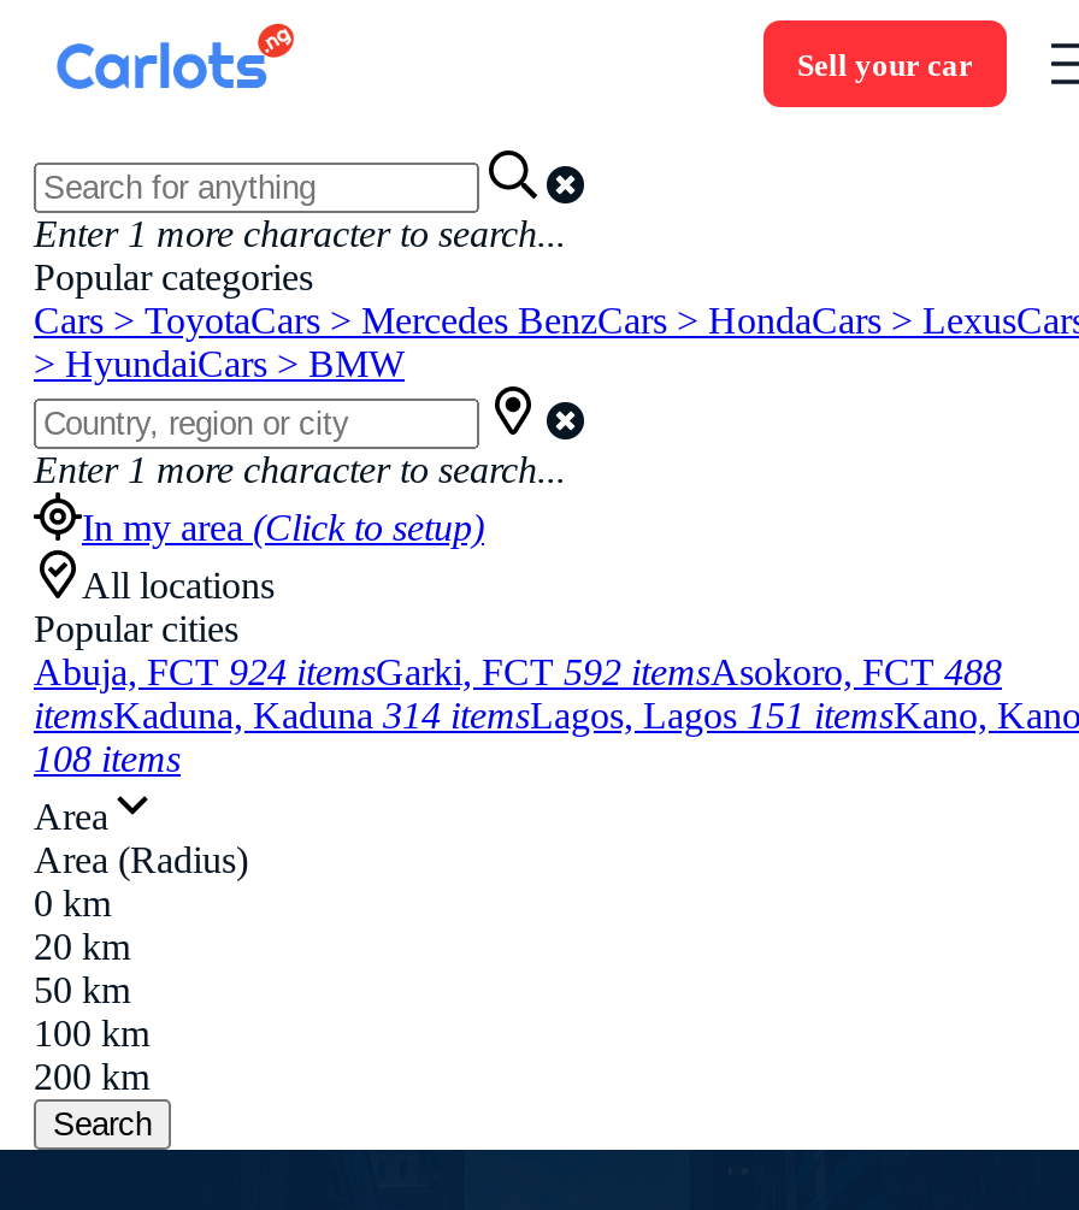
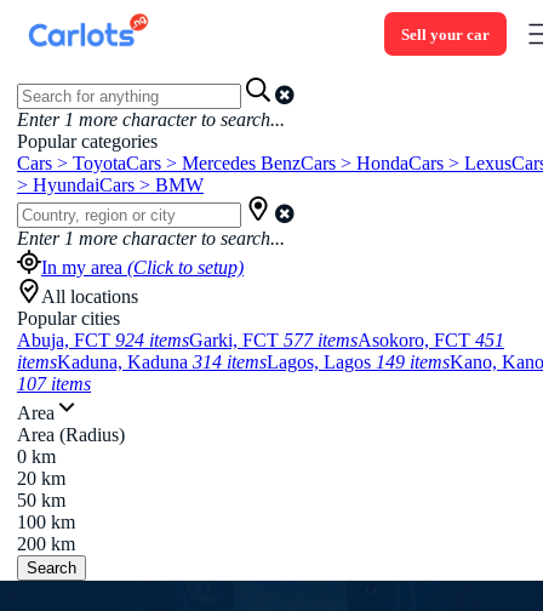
- Abuja, FCT 924 itemsGarki, FCT 592 itemsAsokoro, FCT 488
+ Abuja, FCT 924 itemsGarki, FCT 577 itemsAsokoro, FCT 451

- itemsKaduna, Kaduna 314 itemsLagos, Lagos 151 itemsKano, Kano
+ itemsKaduna, Kaduna 314 itemsLagos, Lagos 149 itemsKano, Kano

- 108 items
+ 107 items
